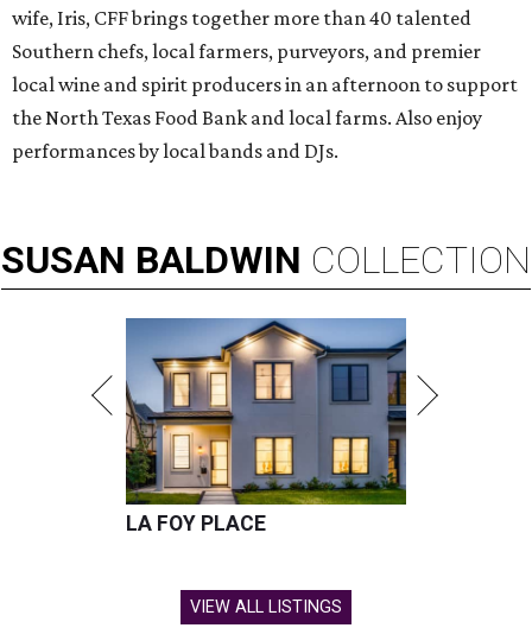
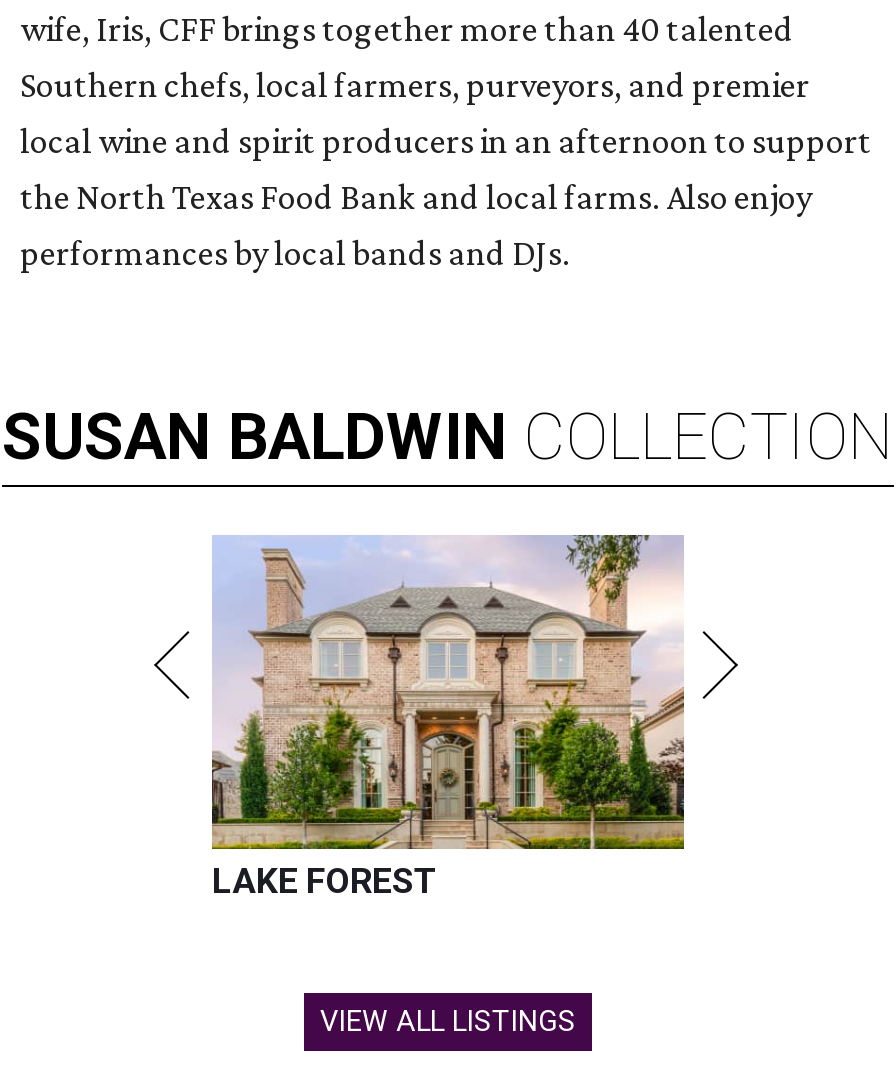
- [image]
- LA FOY PLACE
+ [image]
+ LAKE FOREST
